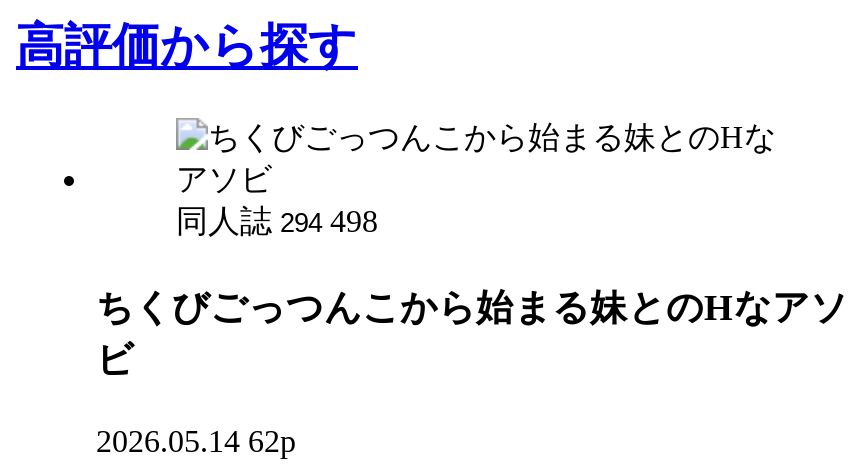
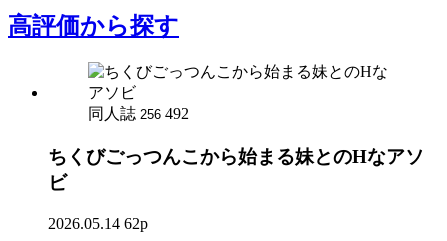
- 同人誌 294 498
+ 同人誌 256 492
